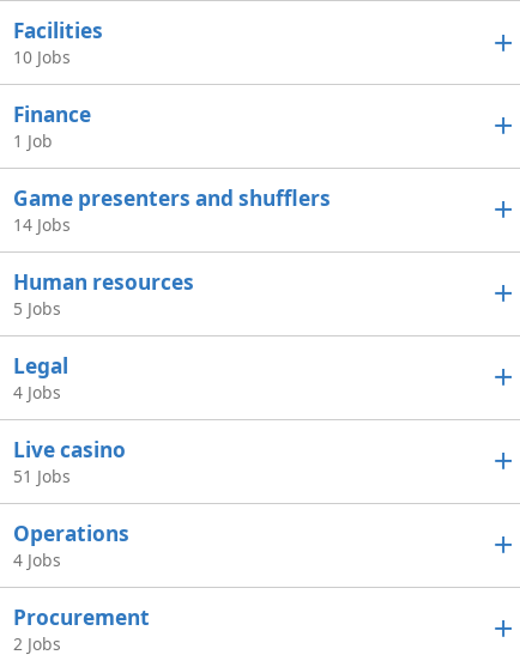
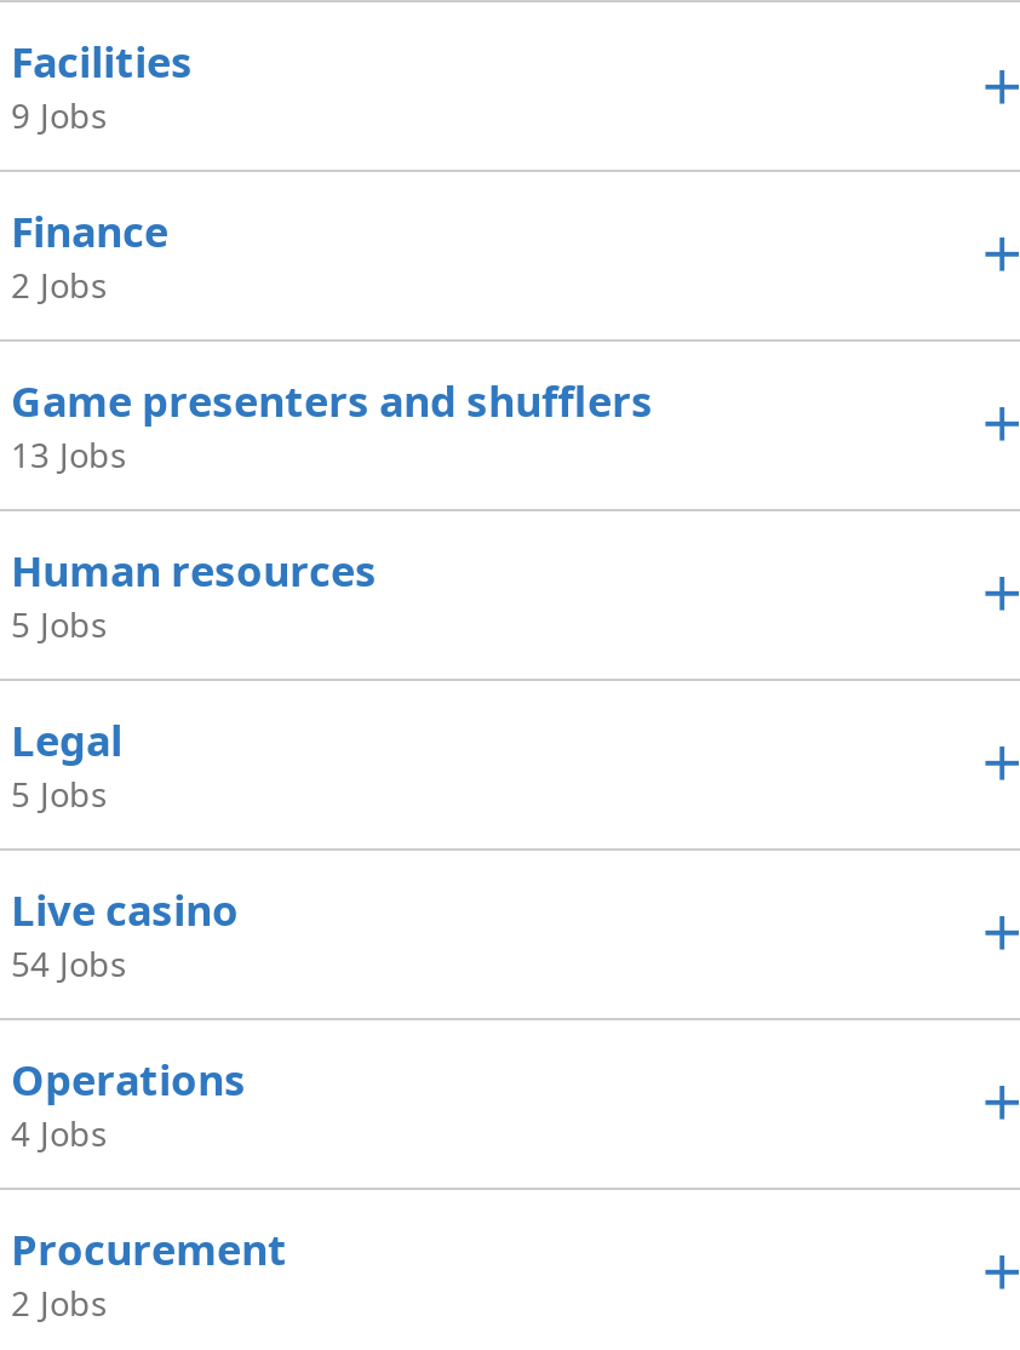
- 10 Jobs
+ 9 Jobs

- 1 Job
+ 2 Jobs

- 14 Jobs
+ 13 Jobs

- 4 Jobs
+ 5 Jobs

- 51 Jobs
+ 54 Jobs
